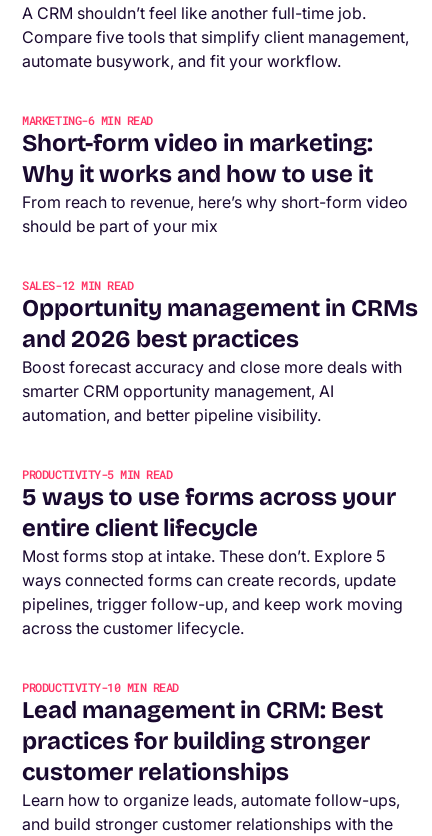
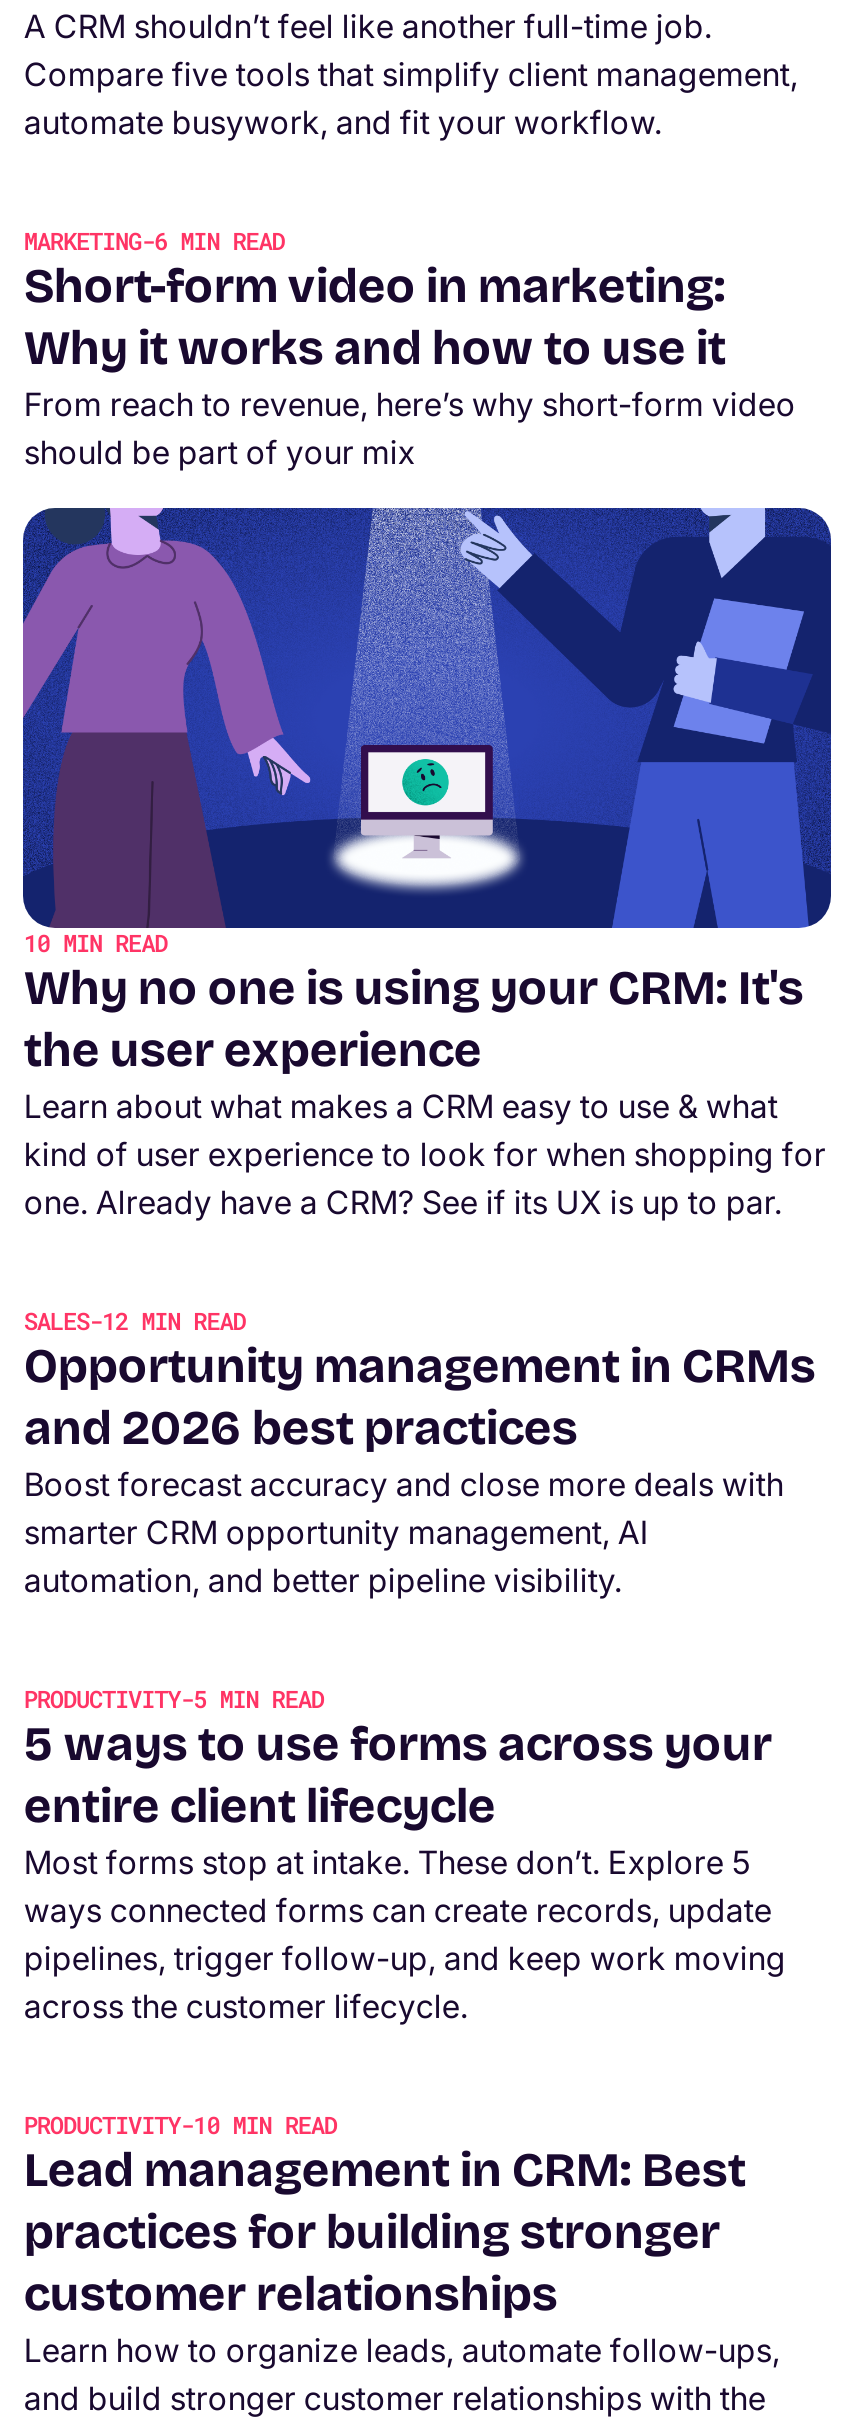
+ [image]
+ 10MIN READ
+ Why no one is using your CRM: It's
+ the user experience
+ Learn about what makes a CRM easy to use & what
+ kind of user experience to look for when shopping for
+ one. Already have a CRM? See if its UX is up to par.
